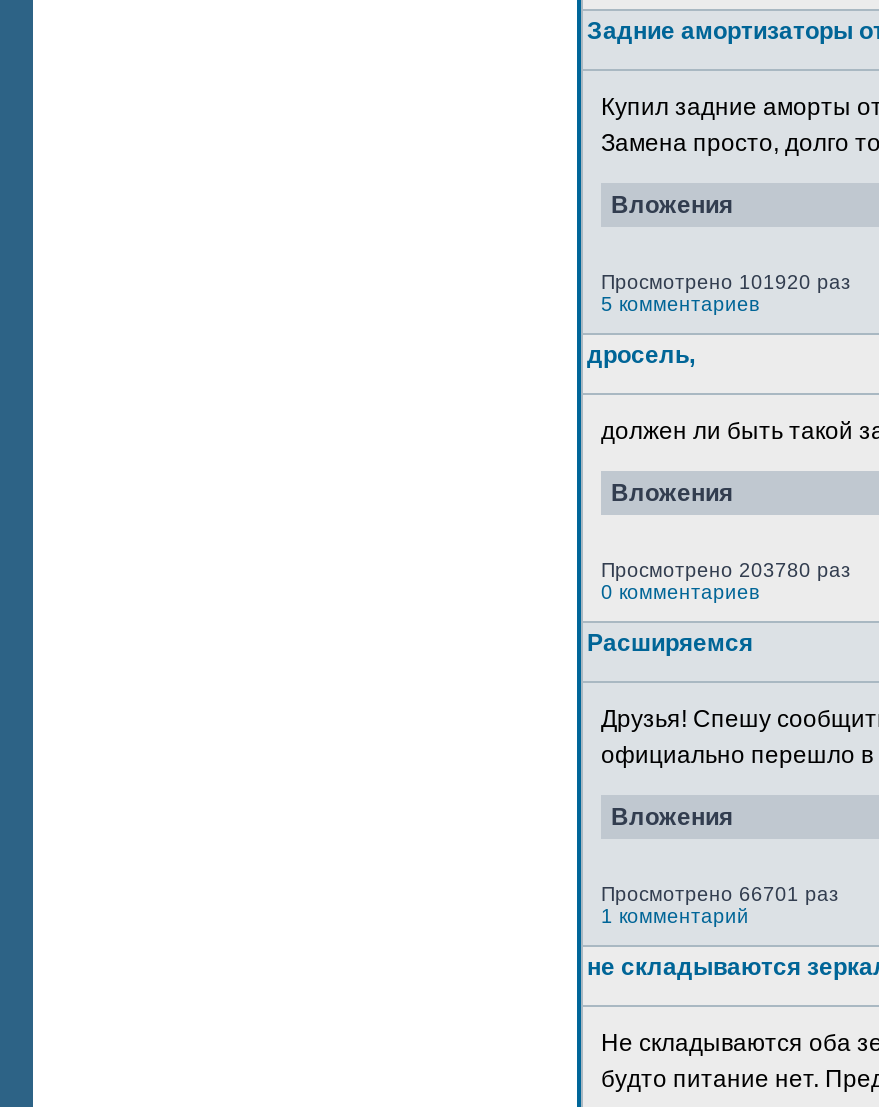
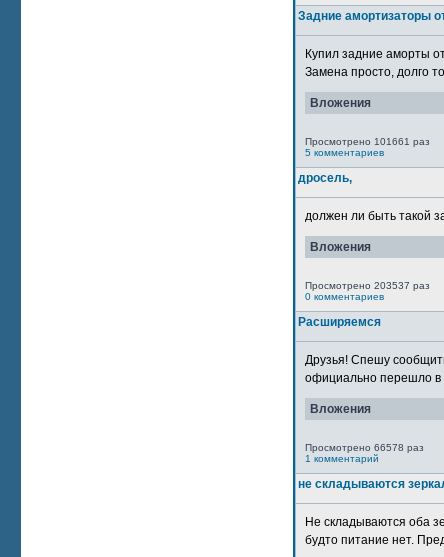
- Просмотрено 101920 раз
+ Просмотрено 101661 раз

- Просмотрено 203780 раз
+ Просмотрено 203537 раз

- Просмотрено 66701 раз
+ Просмотрено 66578 раз
